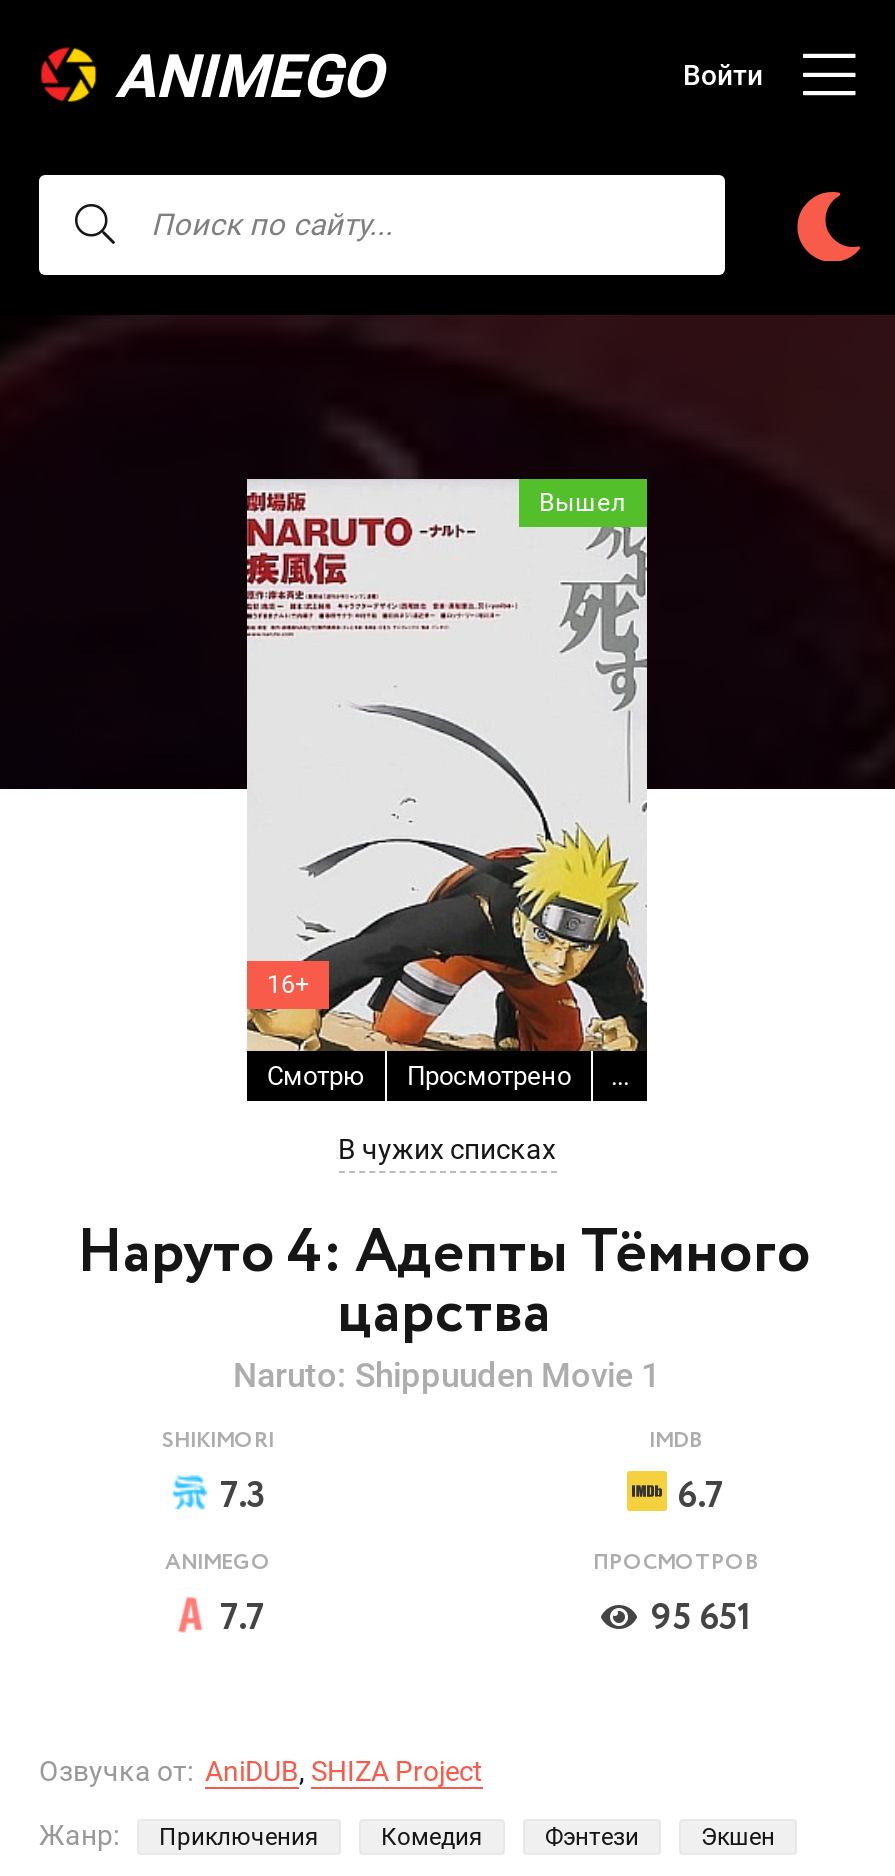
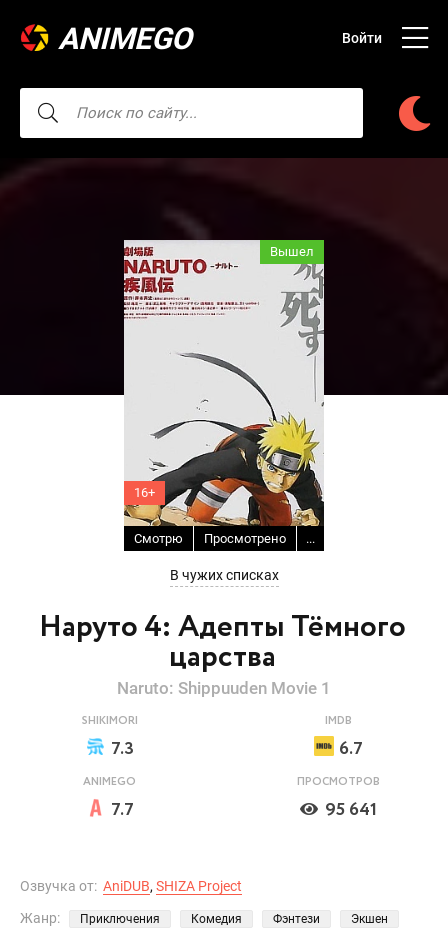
- 95 651
+ 95 641
